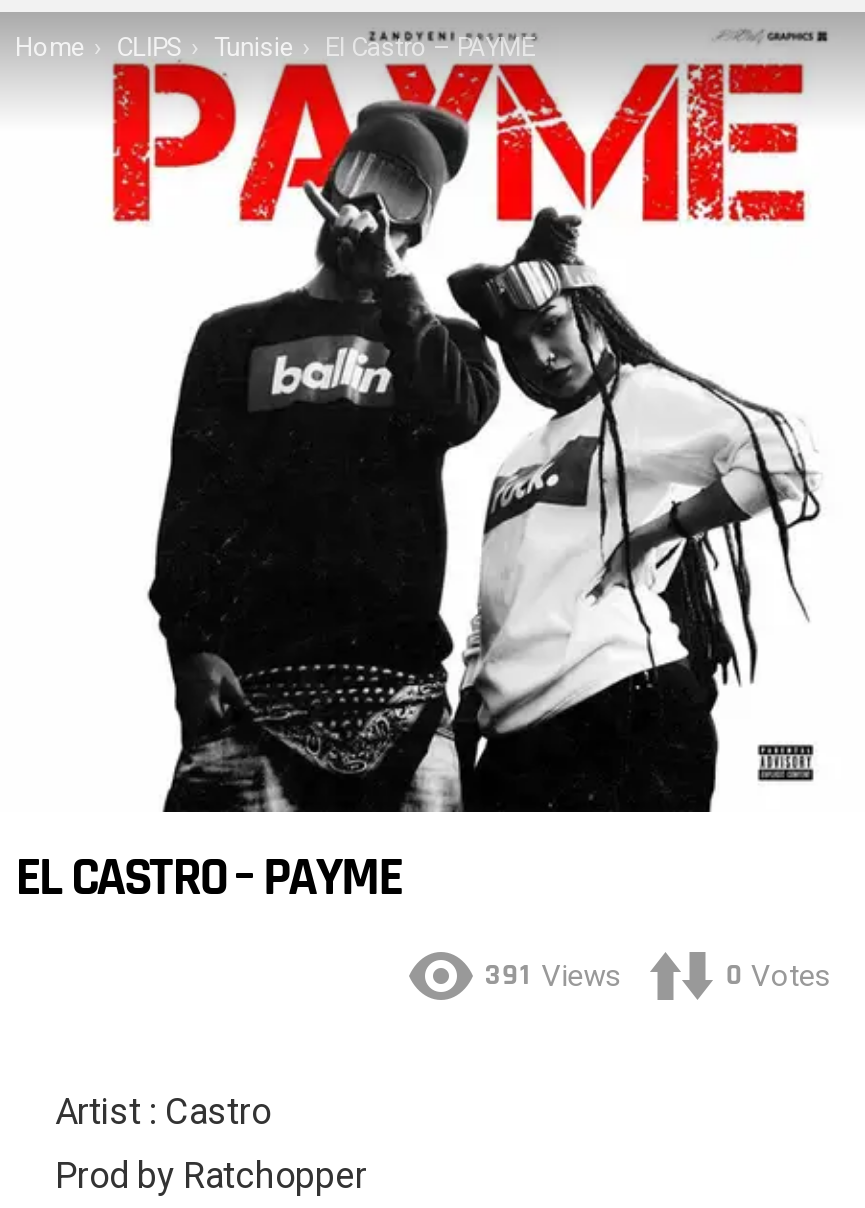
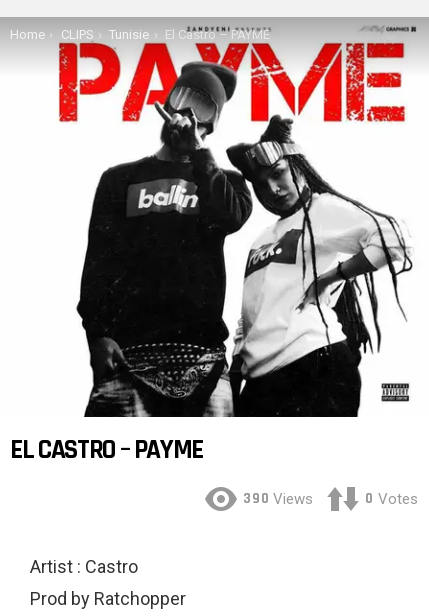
- 391 Views
+ 390 Views
